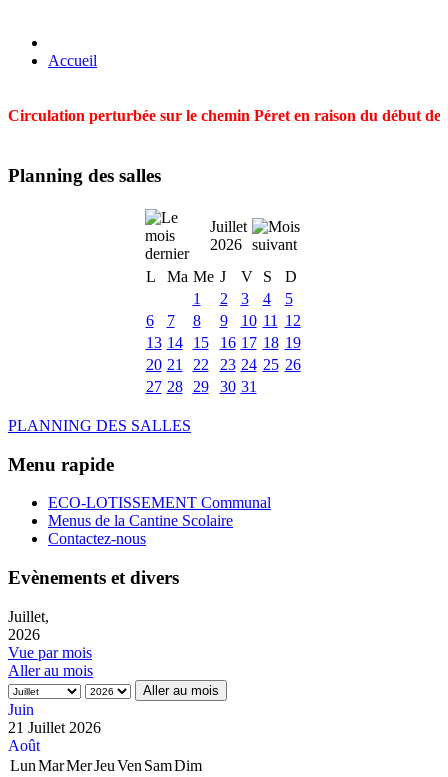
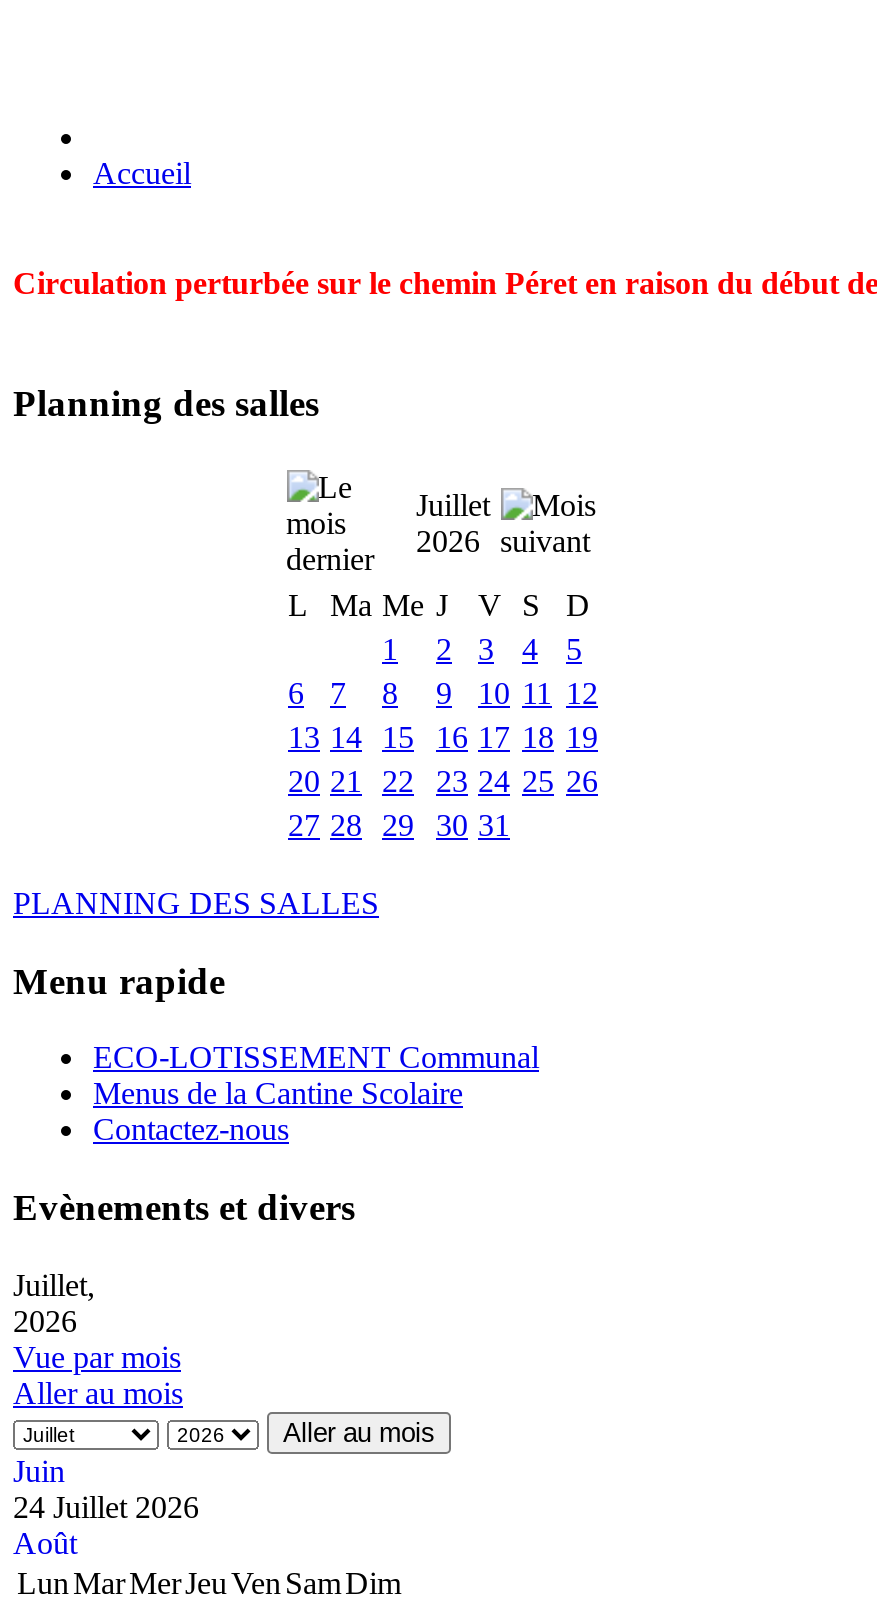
- 21 Juillet 2026
+ 24 Juillet 2026
